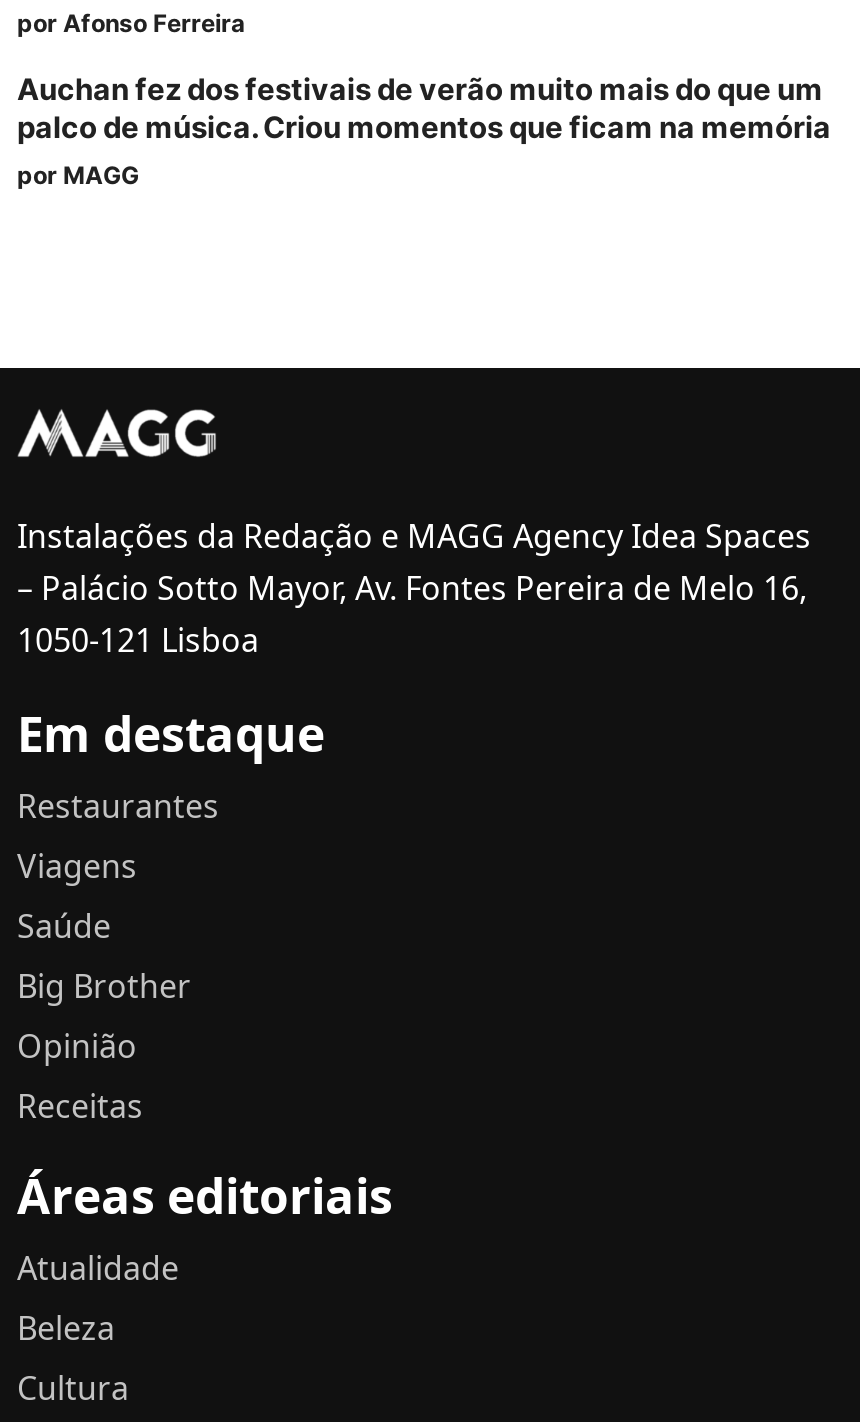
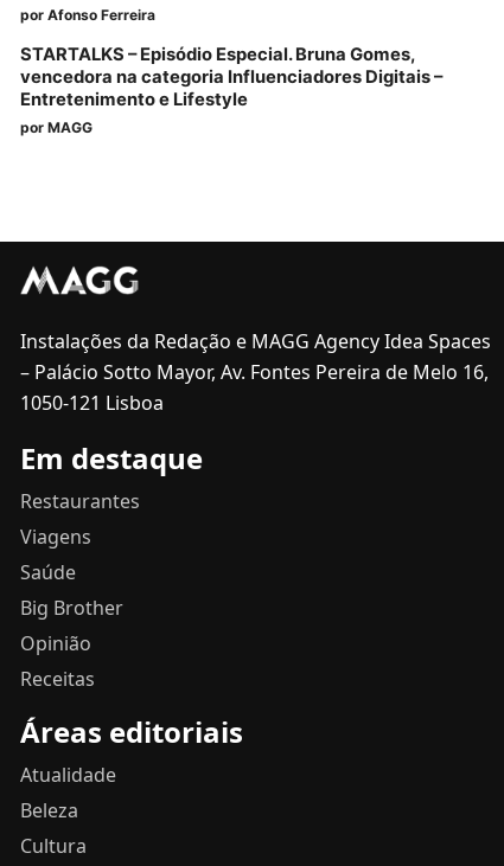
- Auchan fez dos festivais de verão muito mais do que um
- palco de música. Criou momentos que ficam na memória
+ STARTALKS – Episódio Especial. Bruna Gomes,
+ vencedora na categoria Influenciadores Digitais –
+ Entretenimento e Lifestyle
